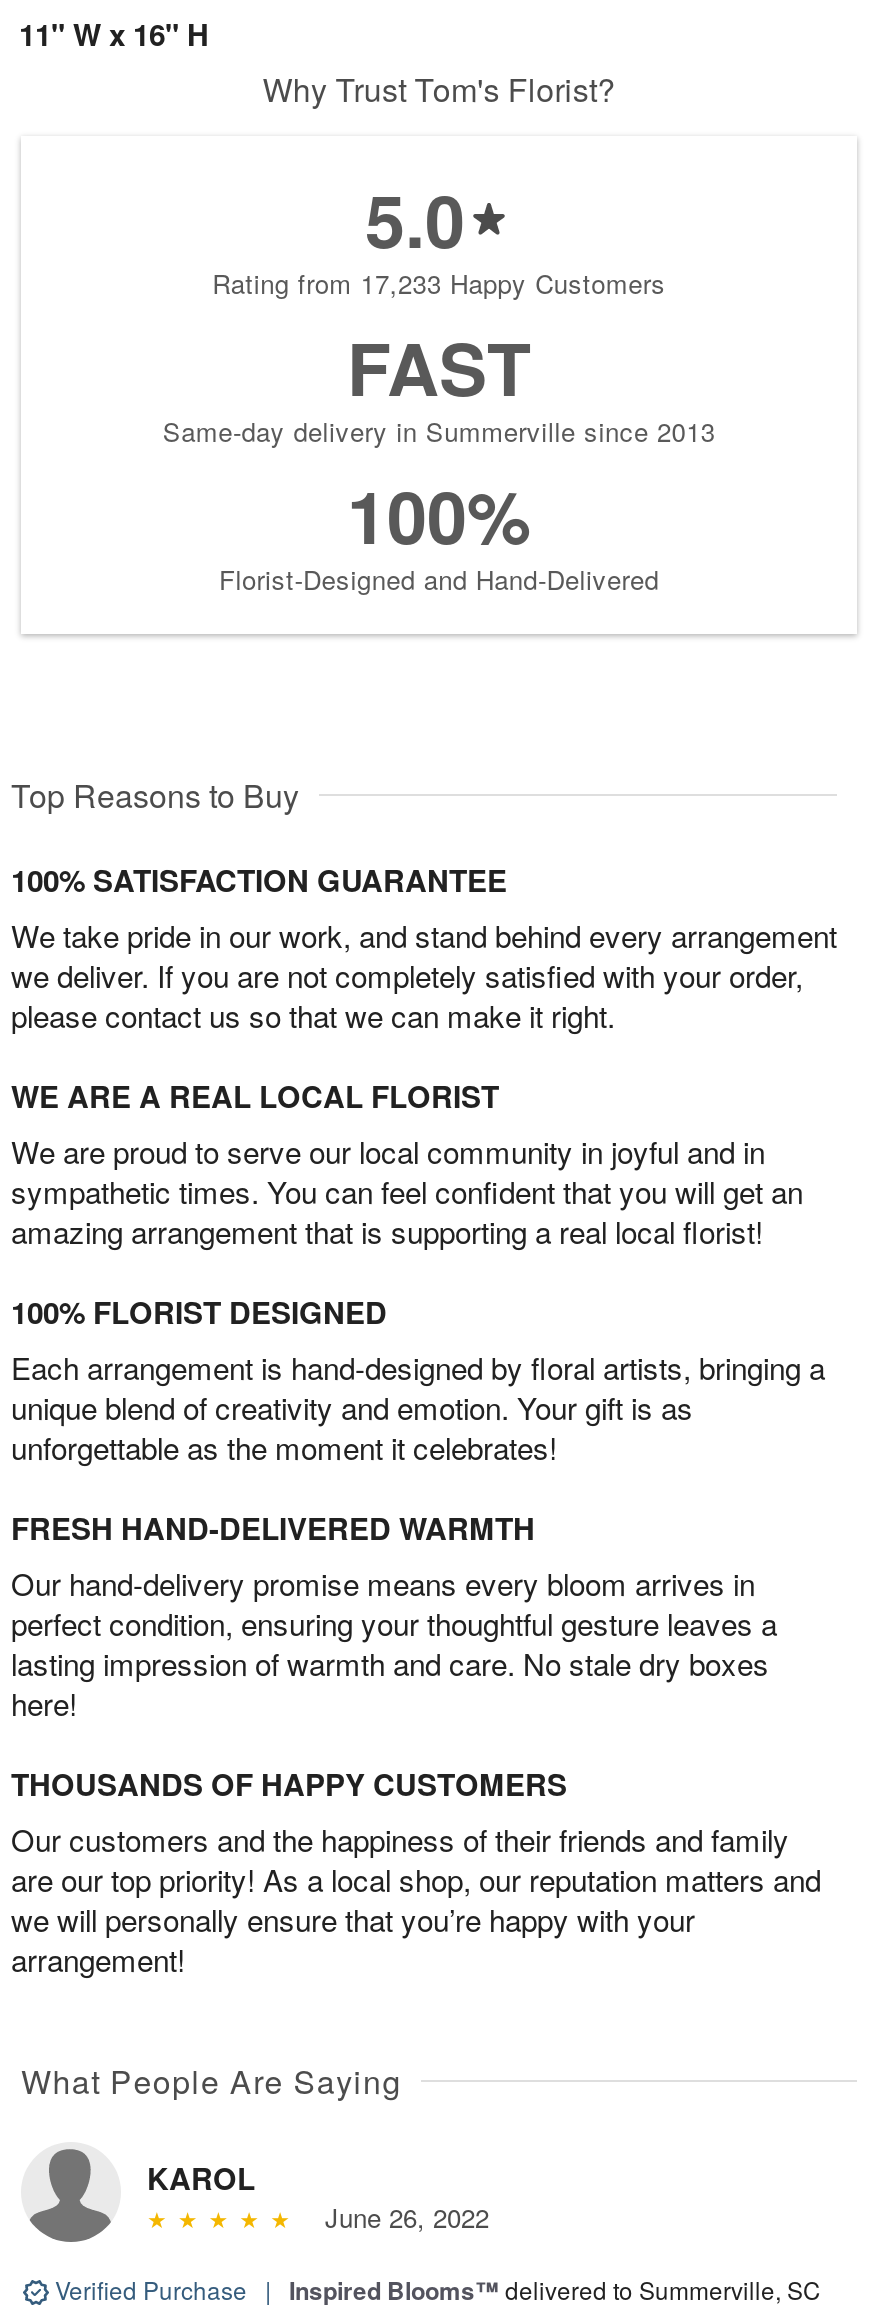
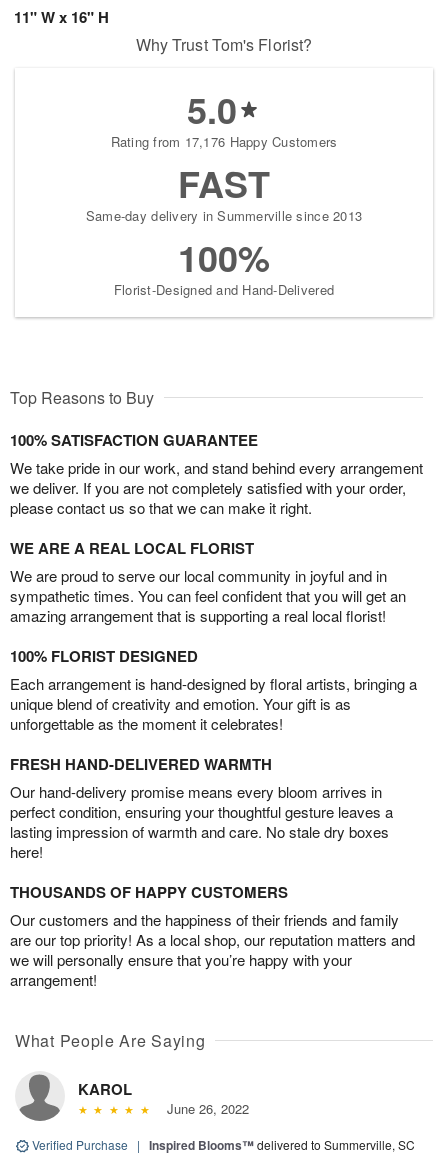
- Rating from 17,233 Happy Customers
+ Rating from 17,176 Happy Customers
